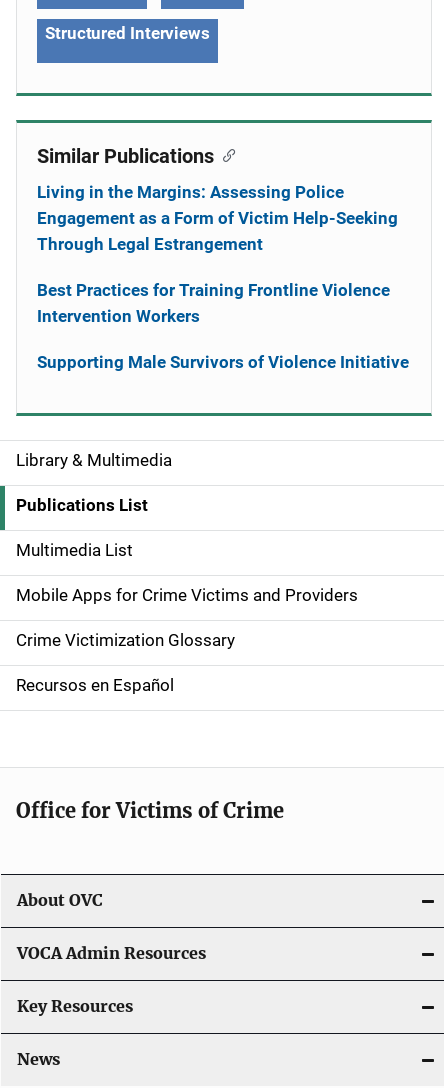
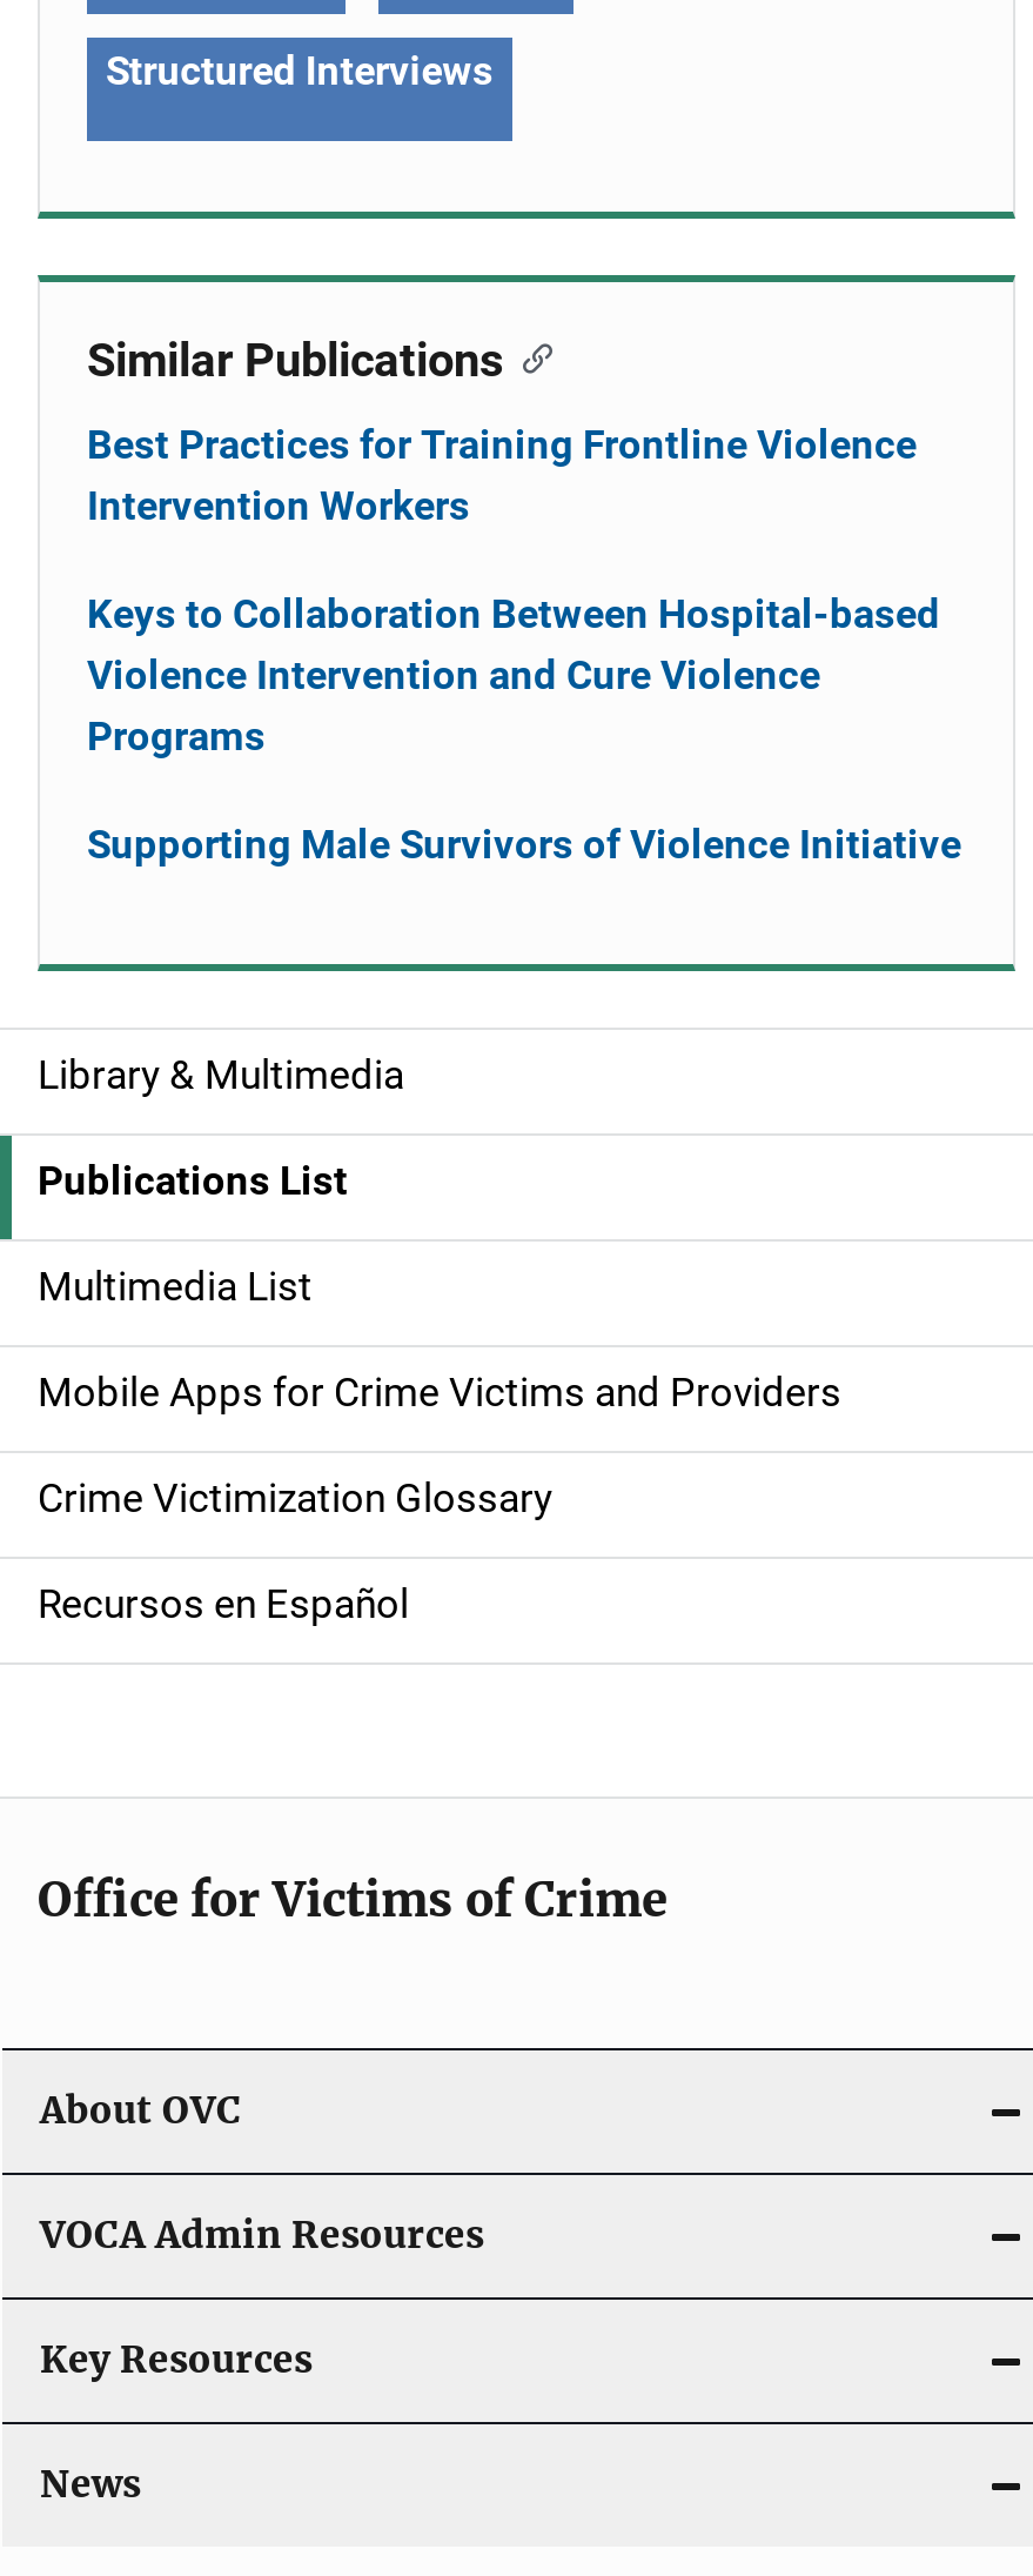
- Living in the Margins: Assessing Police
- Engagement as a Form of Victim Help-Seeking
- Through Legal Estrangement

moved up: Best Practices for Training Frontline Violence | Intervention Workers

+ Keys to Collaboration Between Hospital-based
+ Violence Intervention and Cure Violence
+ Programs
